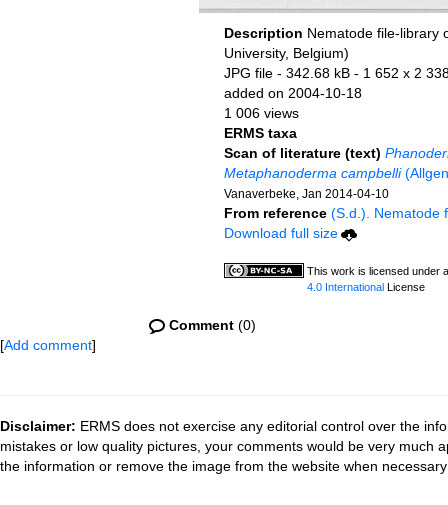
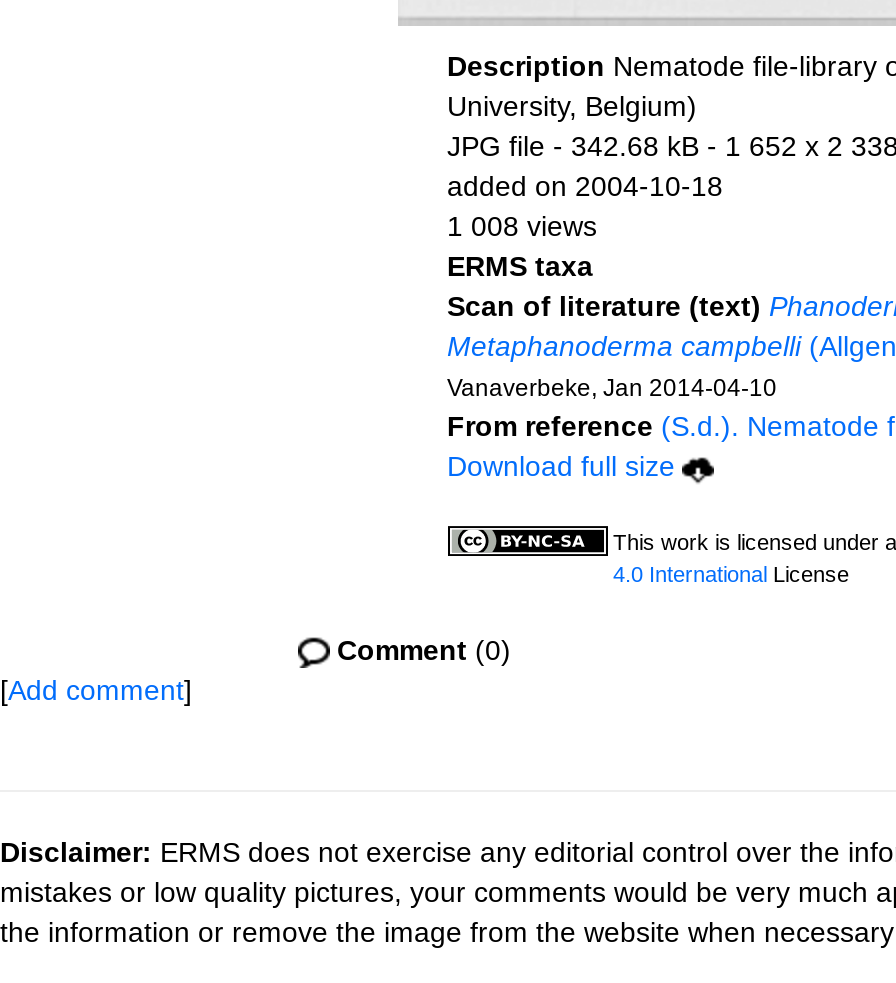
- 1 006 views
+ 1 008 views
